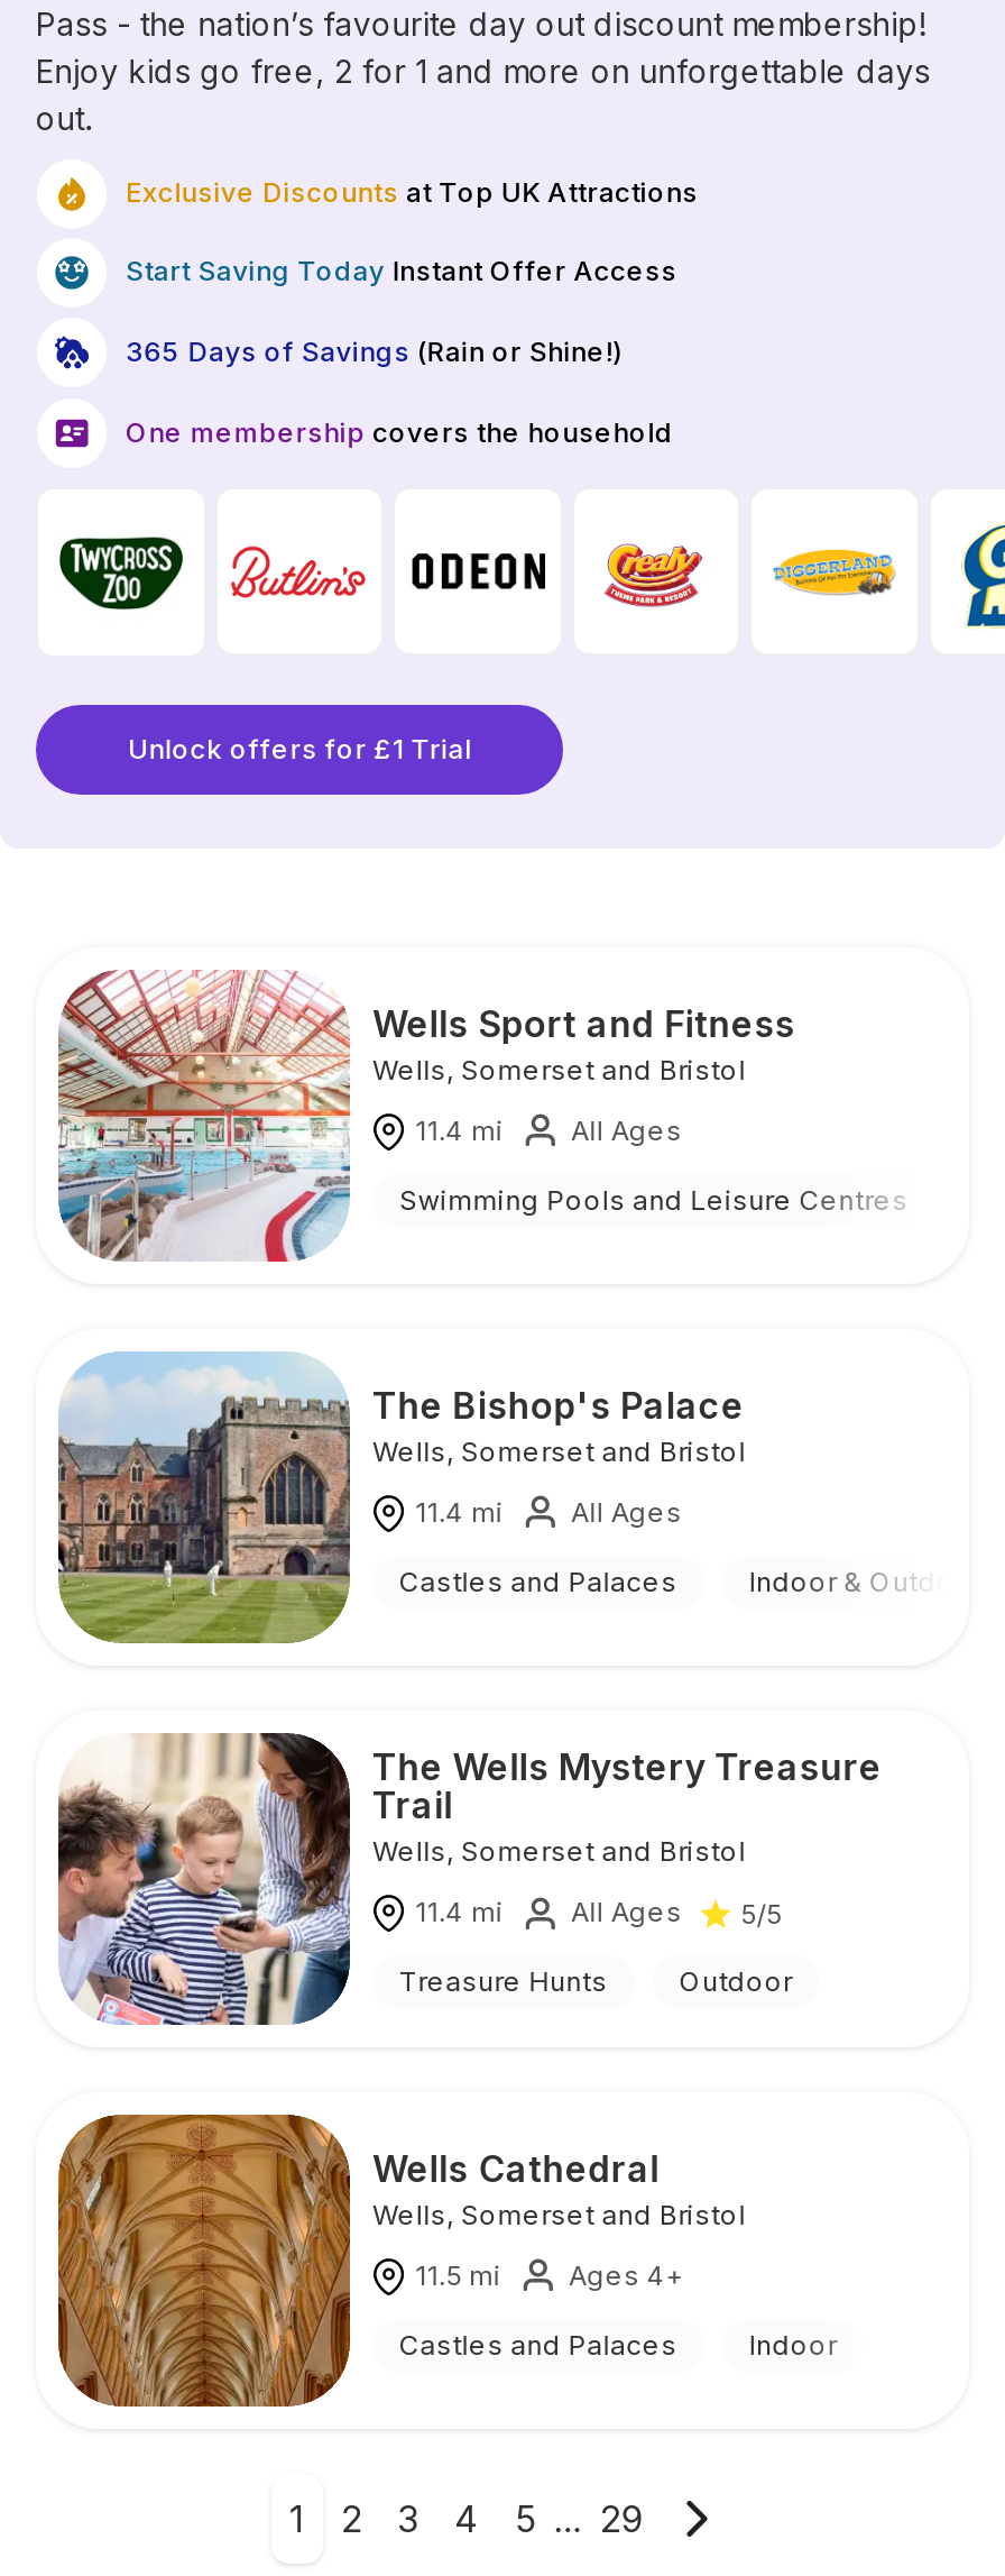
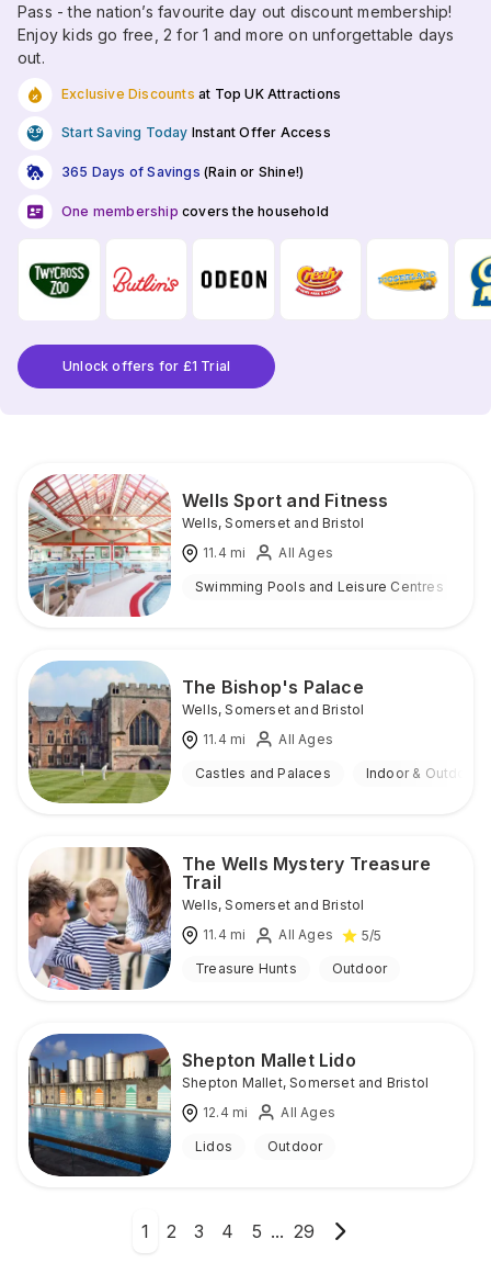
- [image]
- Wells Cathedral
- Wells, Somerset and Bristol
+ [image]
+ Shepton Mallet Lido
+ Shepton Mallet, Somerset and Bristol

- 11.5 mi
- Ages 4+
+ 12.4 mi
+ All Ages

- Castles and Palaces
- Indoor
+ Lidos
+ Outdoor
